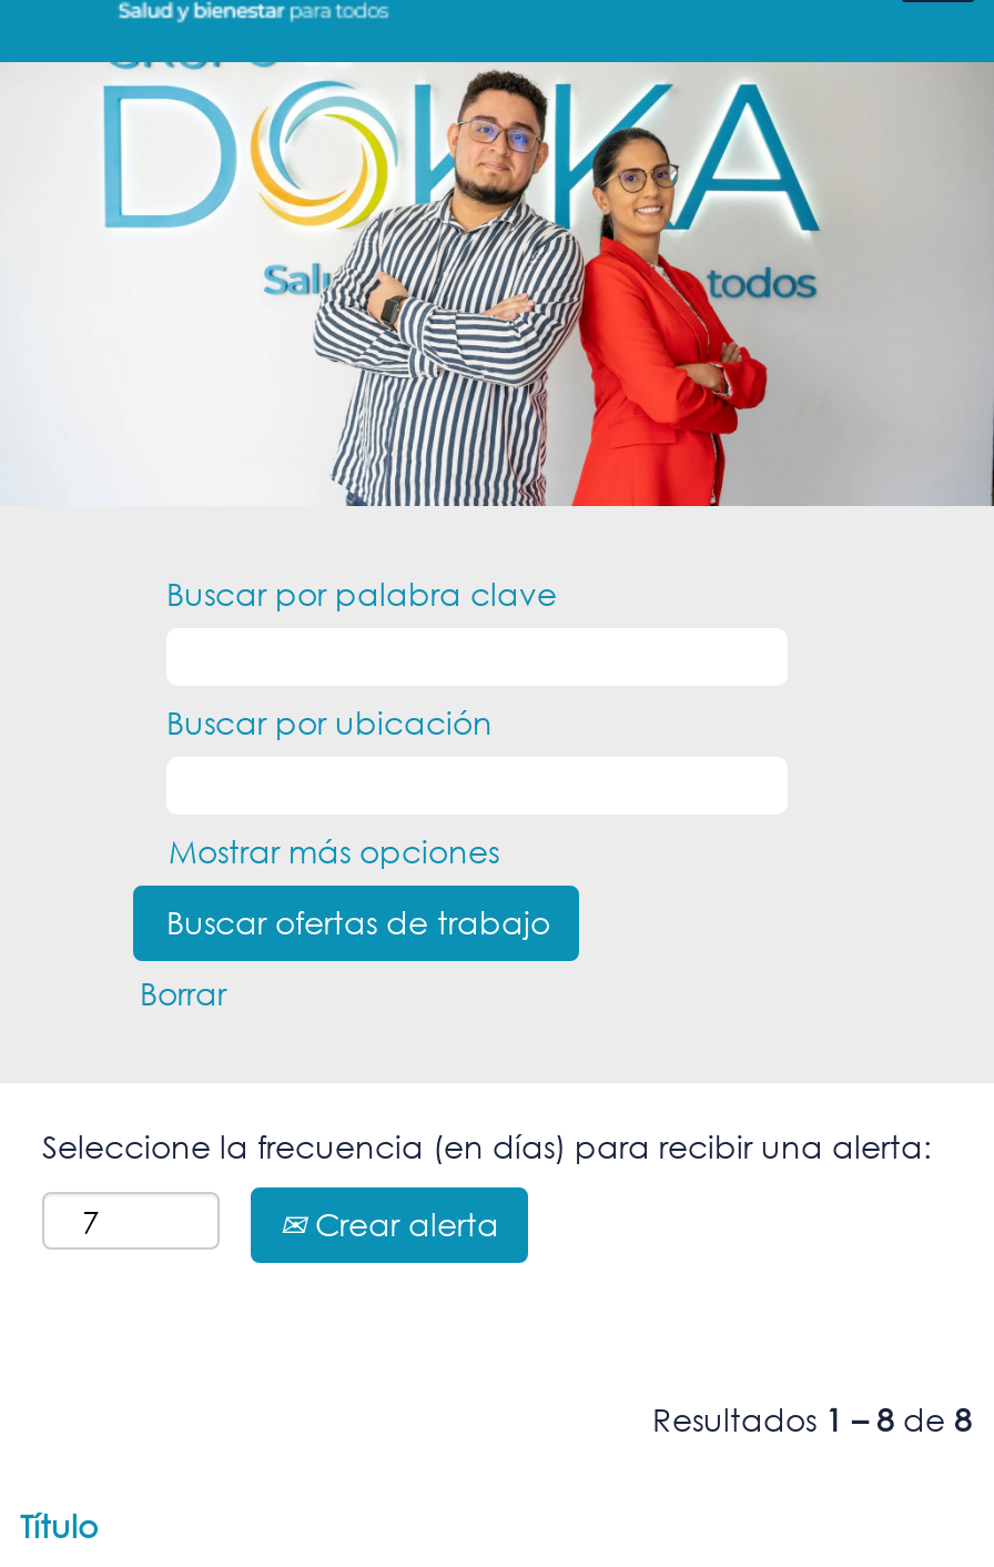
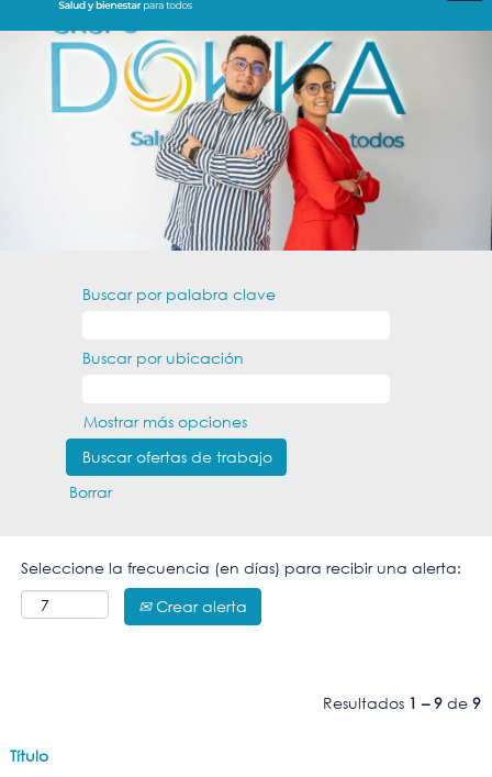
- Resultados 1 – 8 de 8
+ Resultados 1 – 9 de 9
